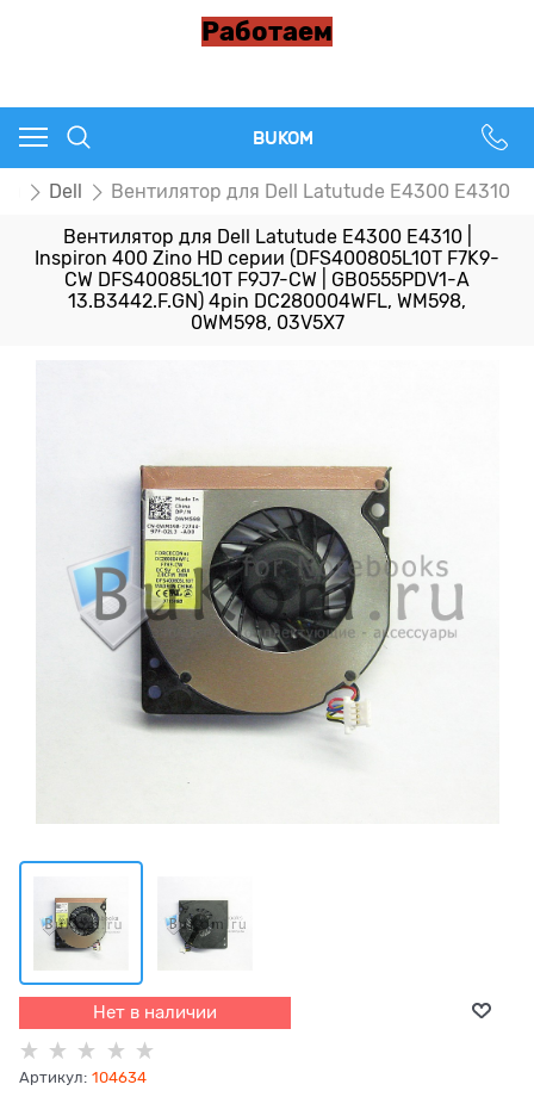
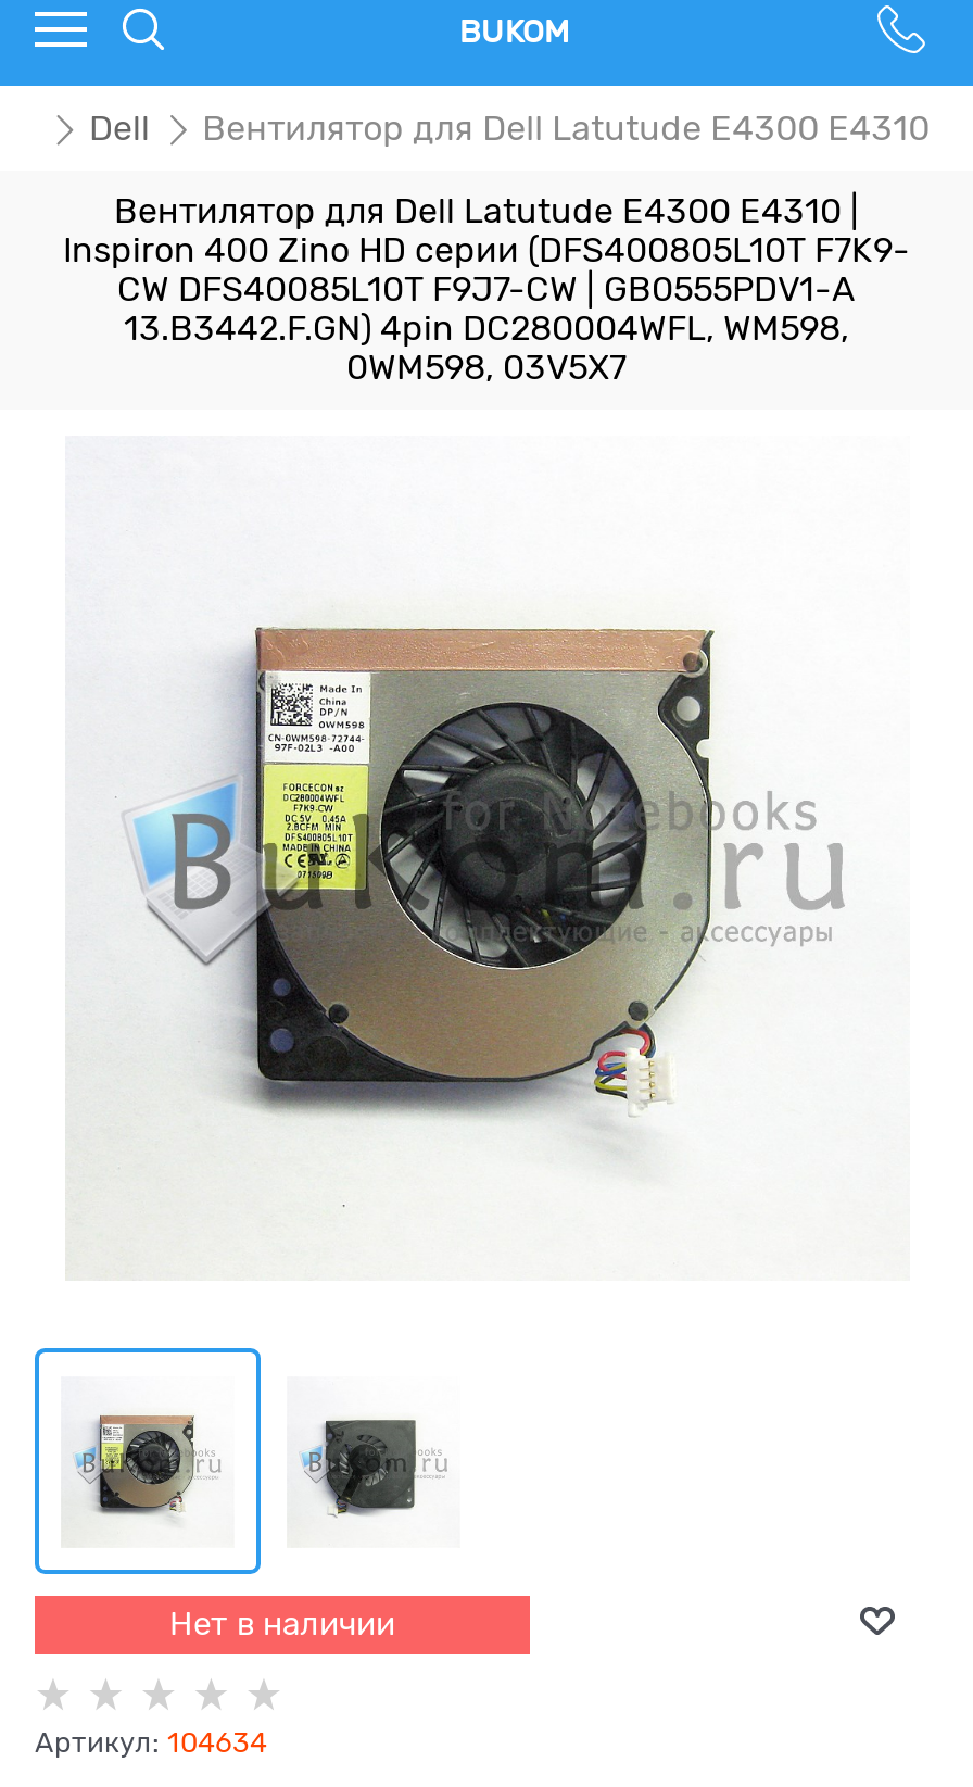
- Работаем
